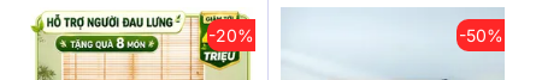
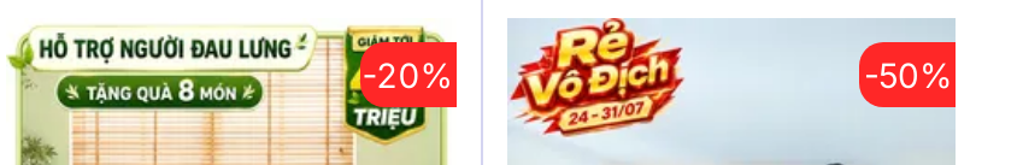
+ [image]
